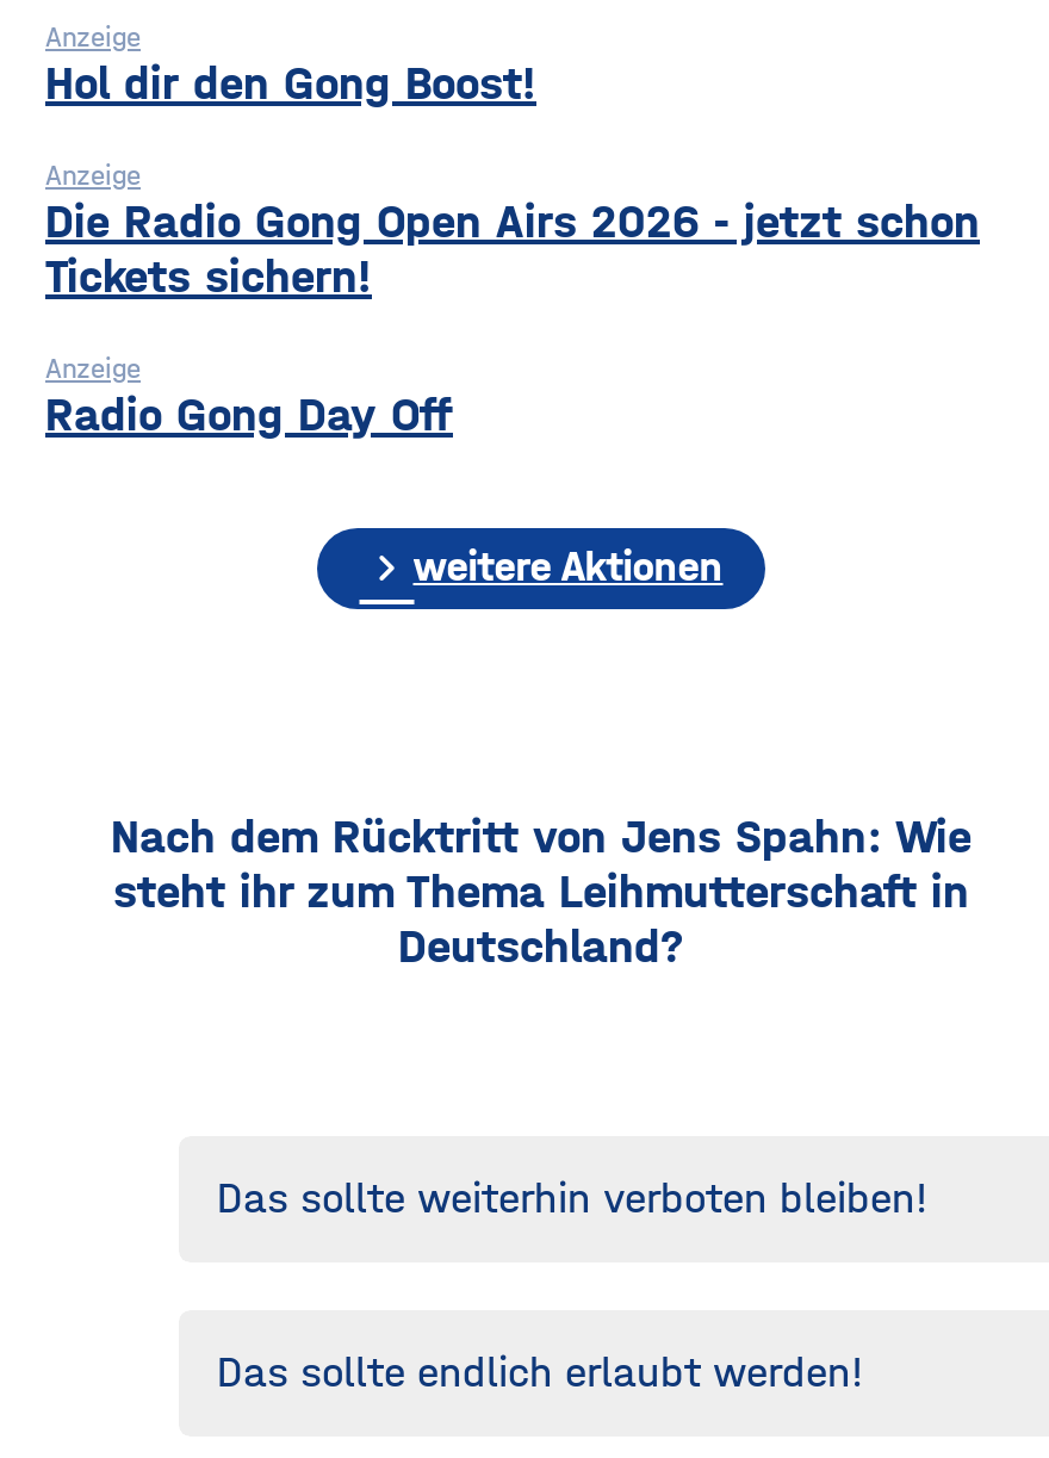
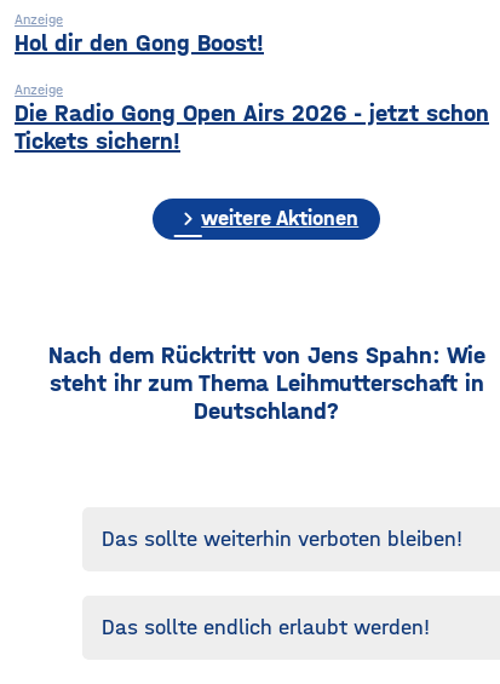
- Anzeige
- Radio Gong Day Off
